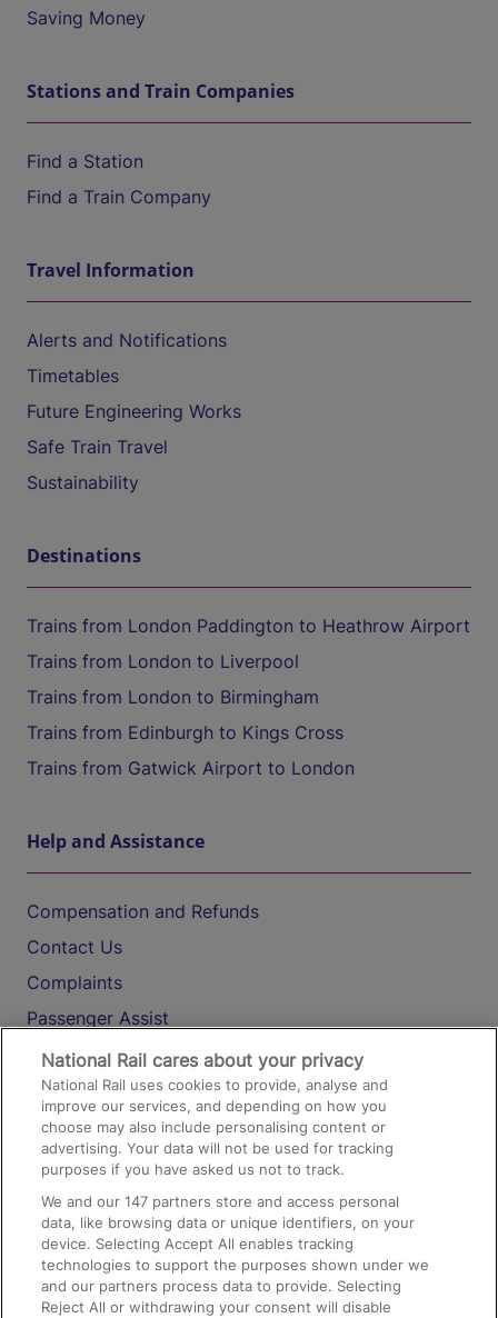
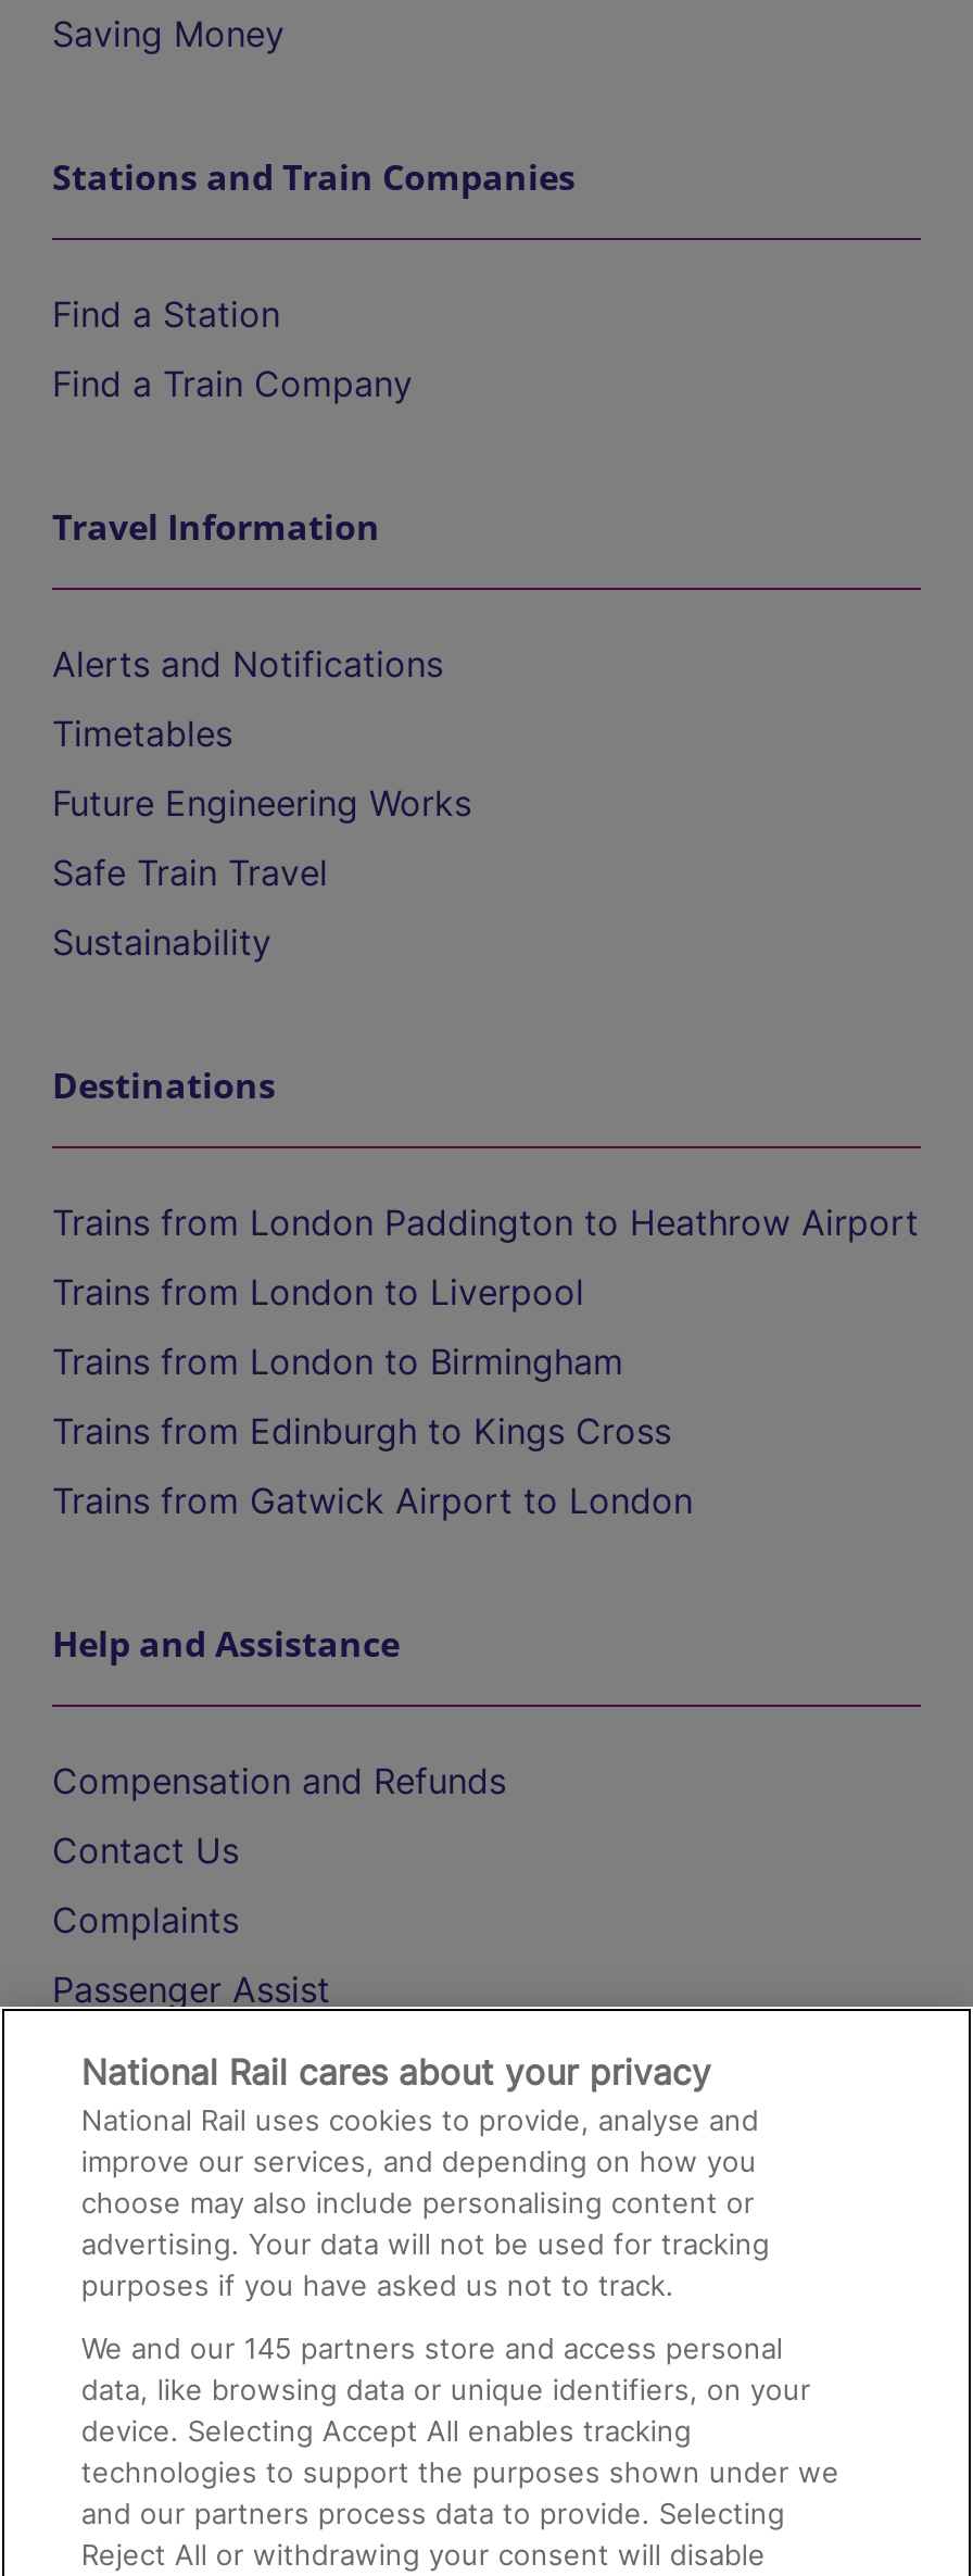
- We and our 147 partners store and access personal
+ We and our 145 partners store and access personal
